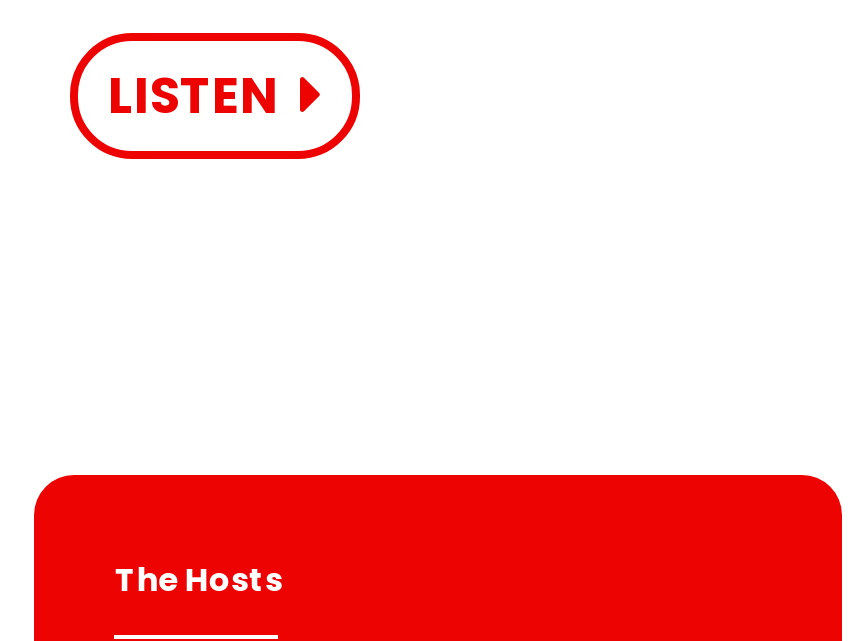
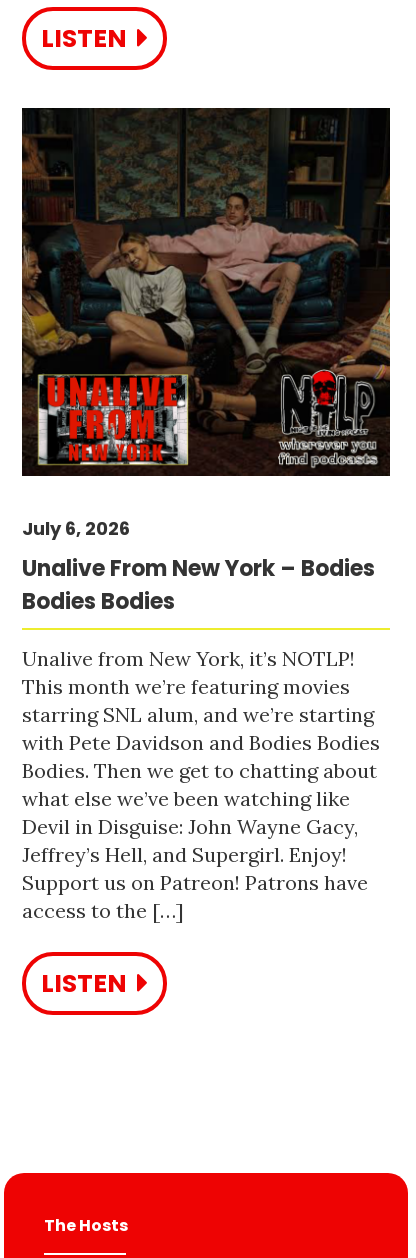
+ [image]
+ July 6, 2026

+ Unalive From New York – Bodies
+ Bodies Bodies

+ Unalive from New York, it’s NOTLP!
+ This month we’re featuring movies
+ starring SNL alum, and we’re starting
+ with Pete Davidson and Bodies Bodies
+ Bodies. Then we get to chatting about
+ what else we’ve been watching like
+ Devil in Disguise: John Wayne Gacy,
+ Jeffrey’s Hell, and Supergirl. Enjoy!
+ Support us on Patreon! Patrons have
+ access to the […]
+ LISTEN
